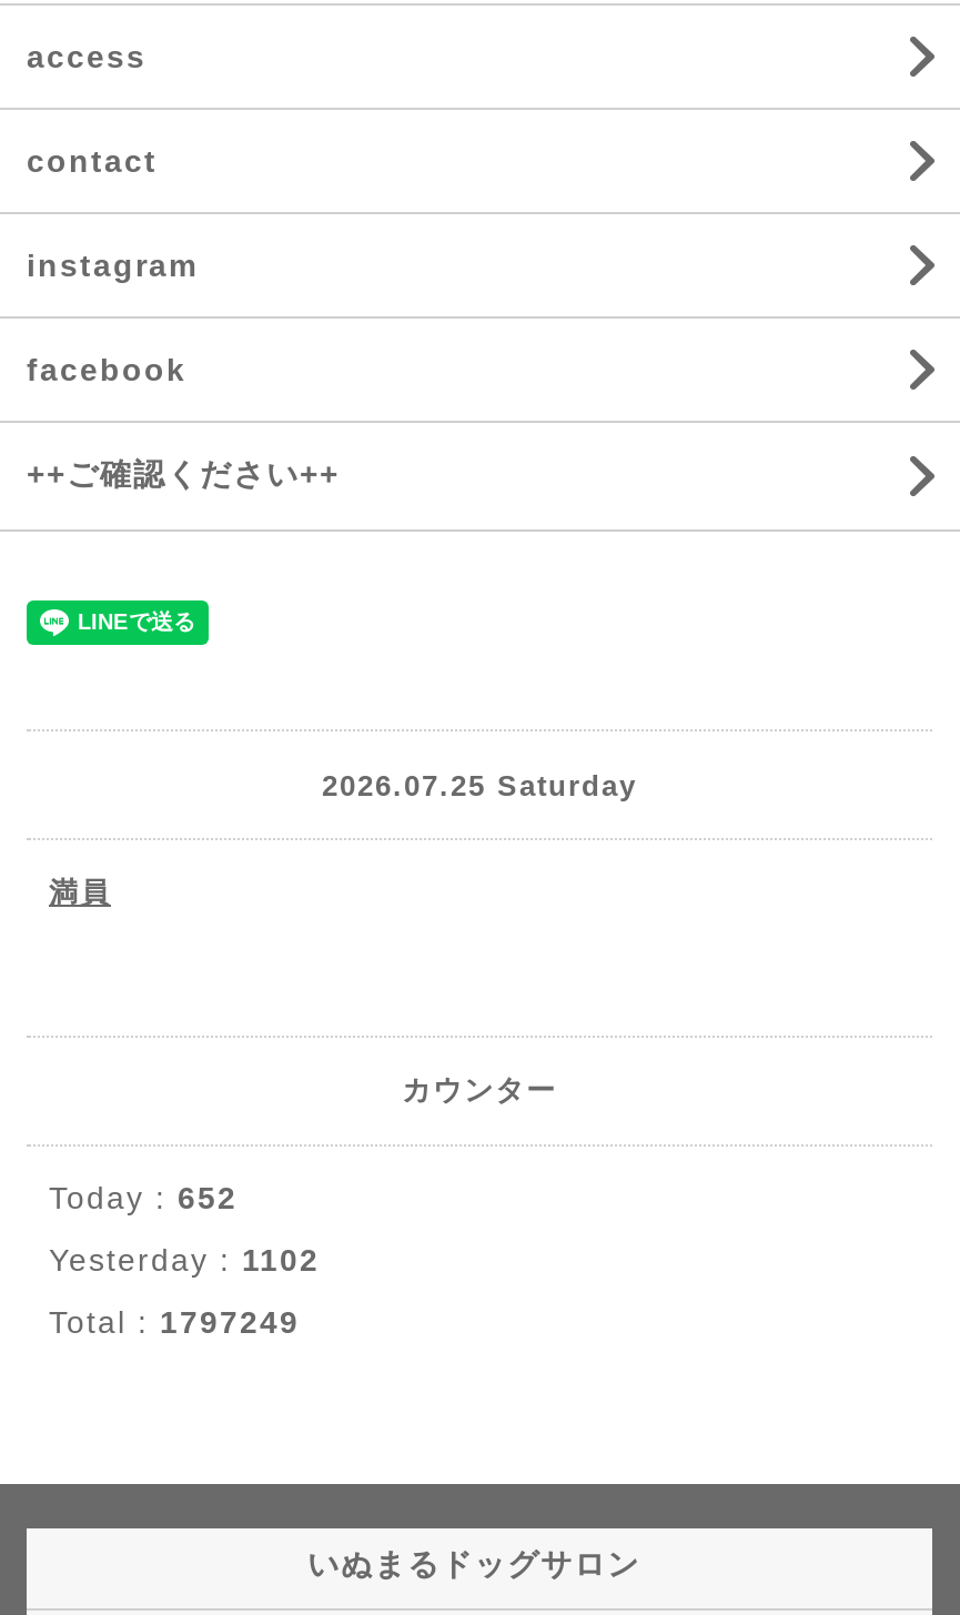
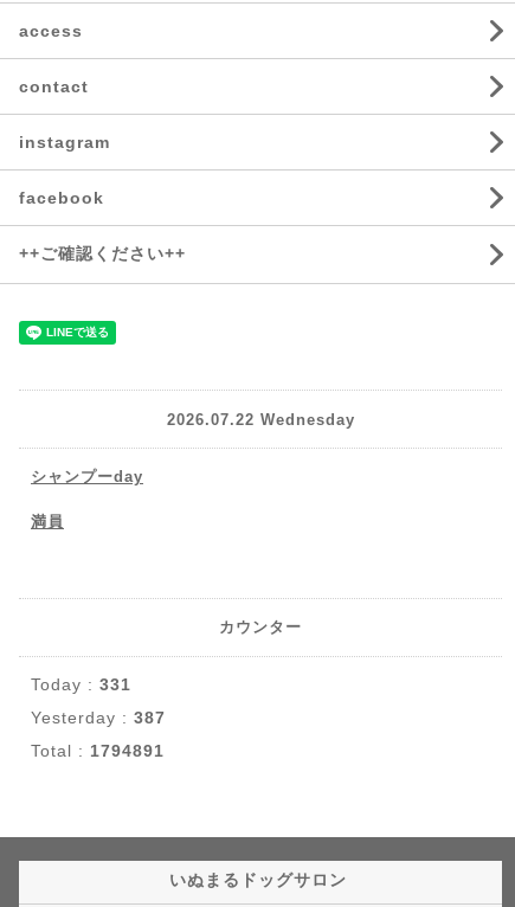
- 2026.07.25 Saturday
+ 2026.07.22 Wednesday
+ シャンプーday

- Today : 652
+ Today : 331

- Yesterday : 1102
+ Yesterday : 387

- Total : 1797249
+ Total : 1794891
